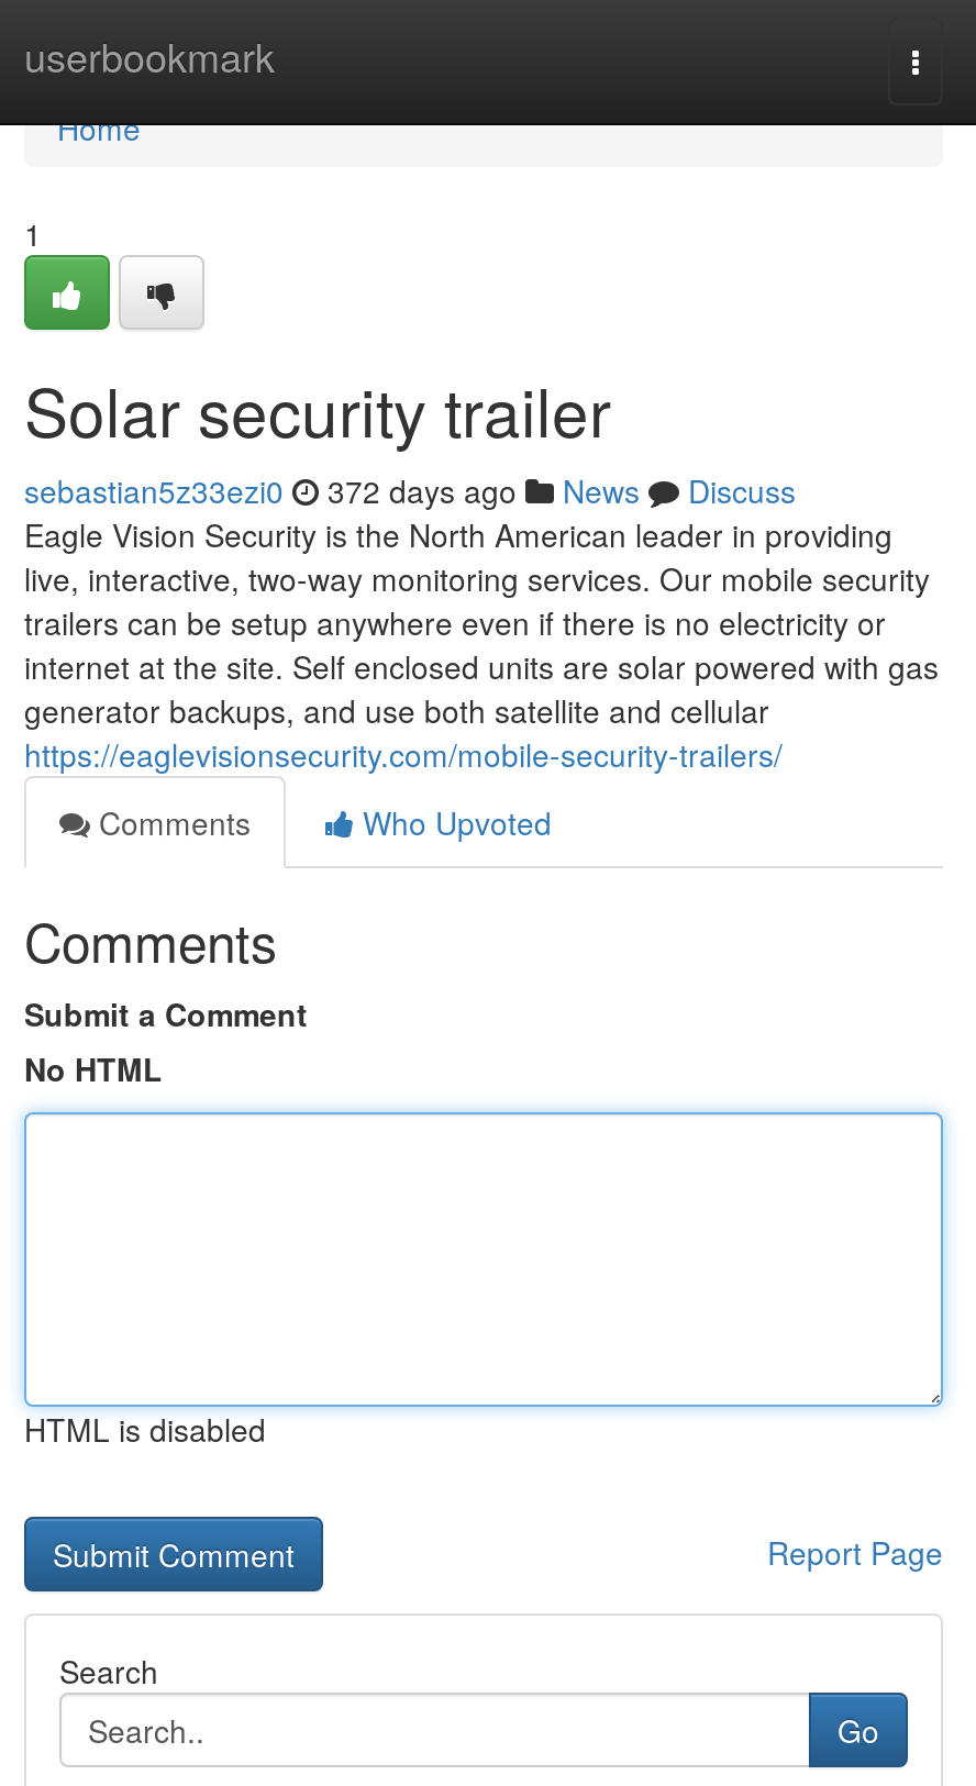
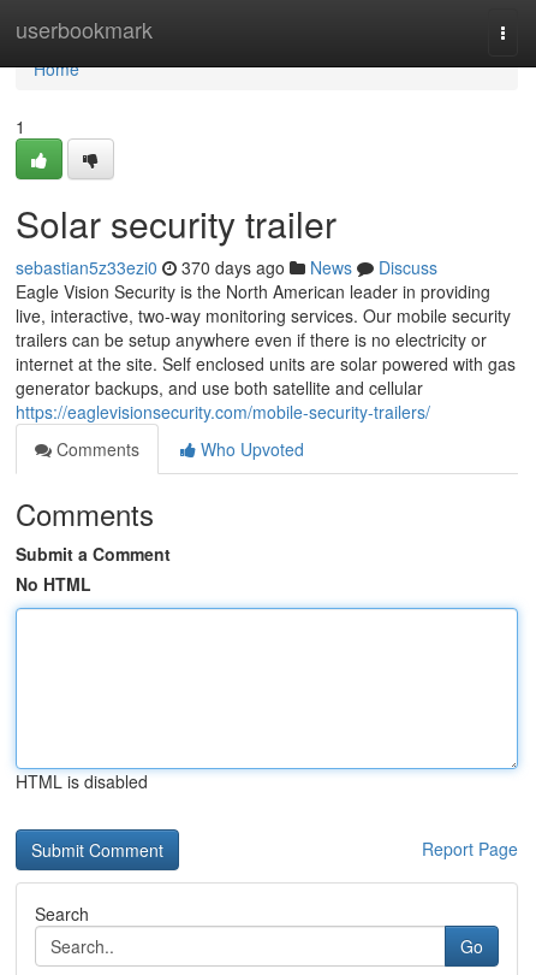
- sebastian5z33ezi0 372 days ago News Discuss
+ sebastian5z33ezi0 370 days ago News Discuss
